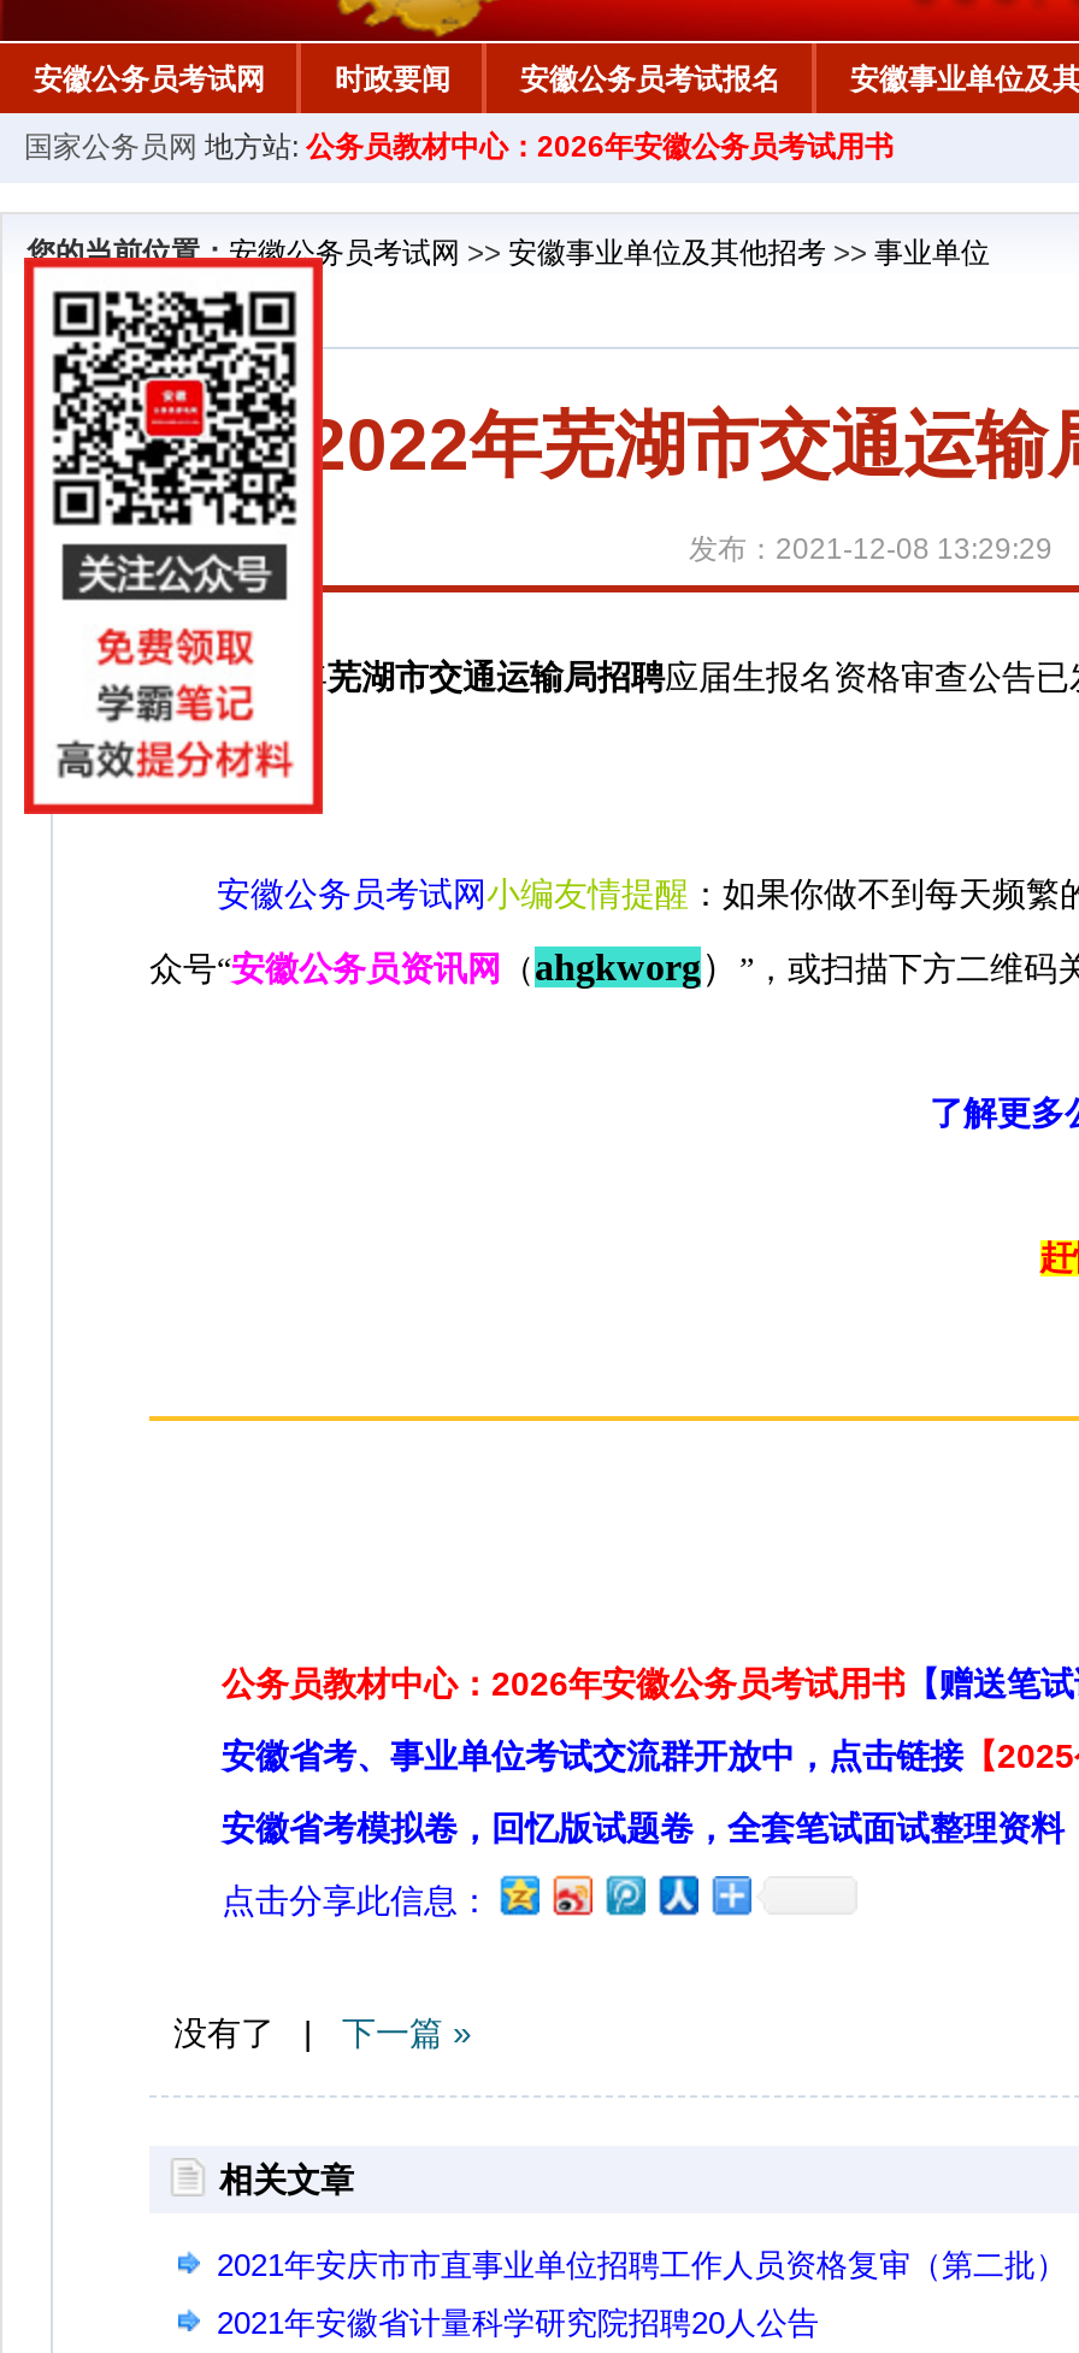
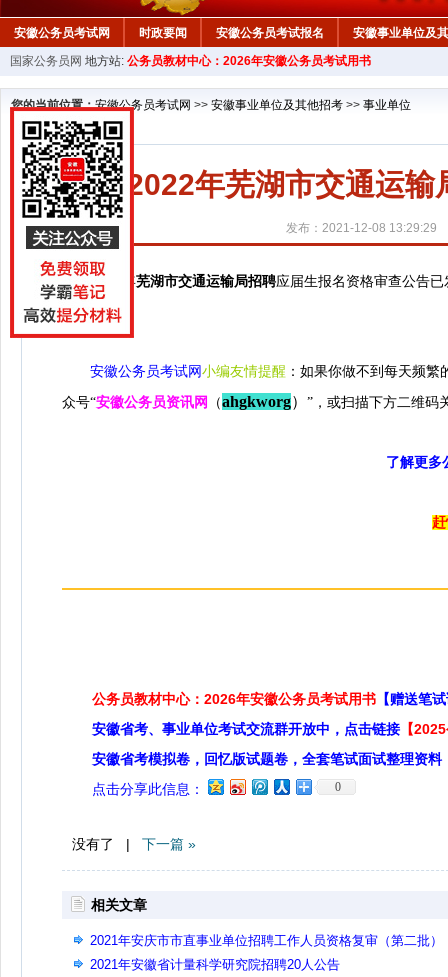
+ 0
